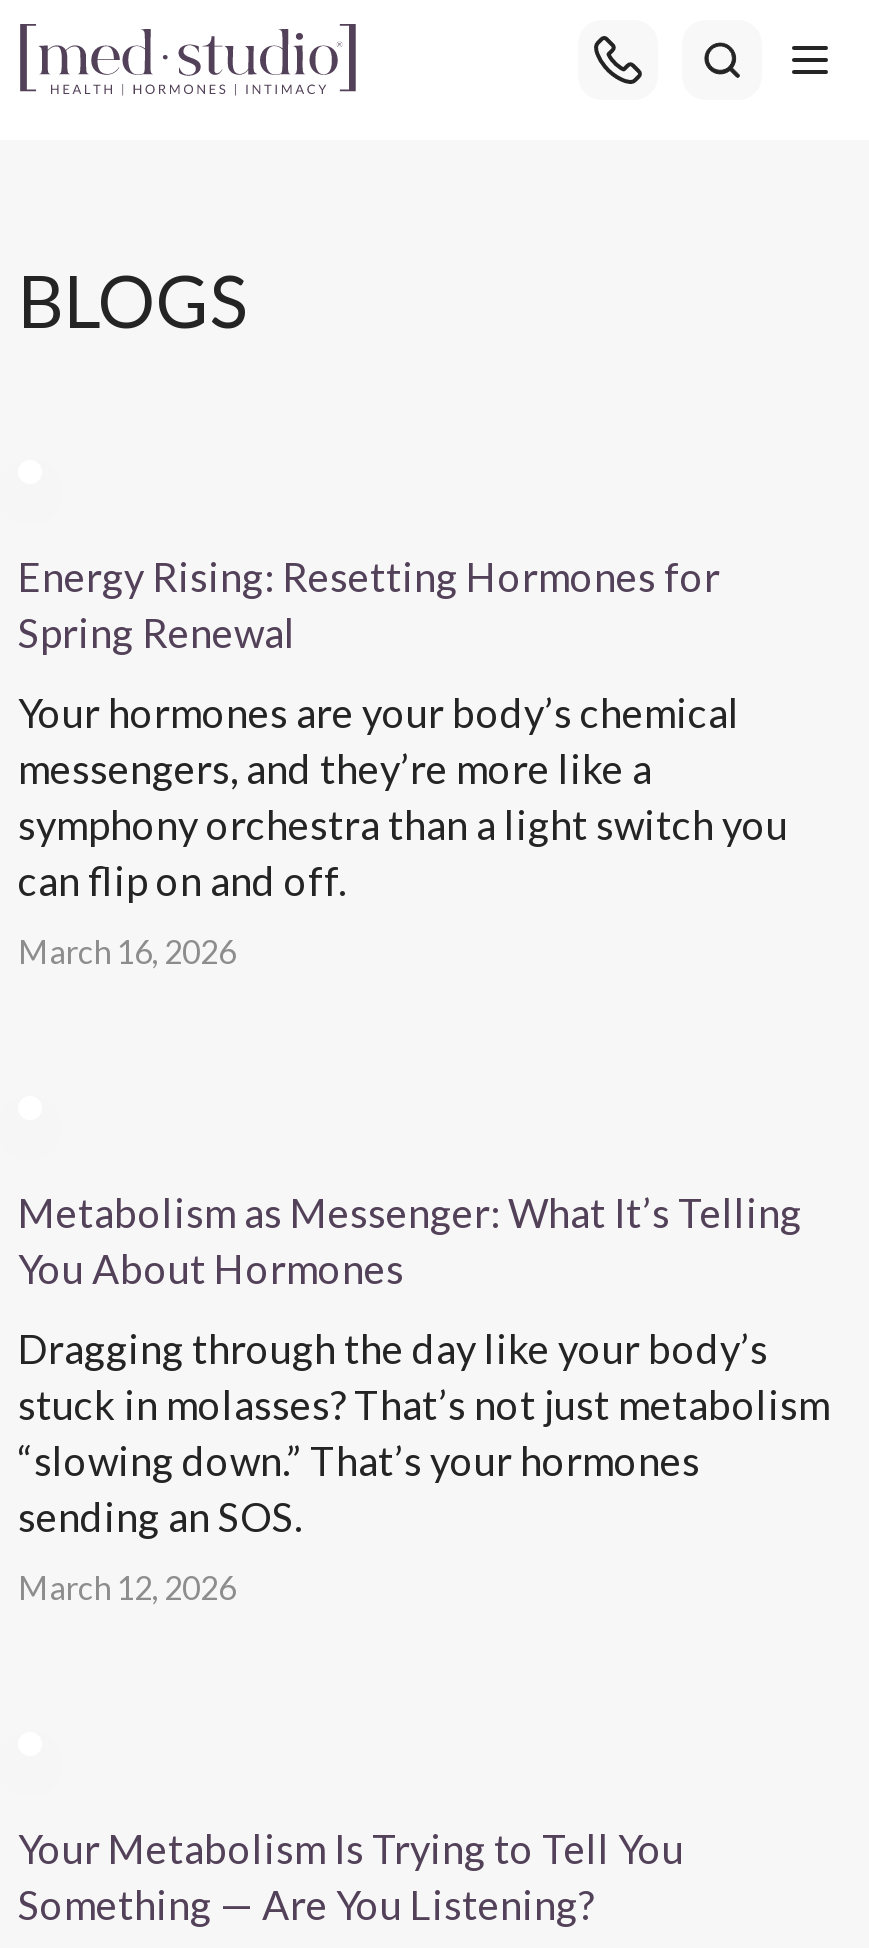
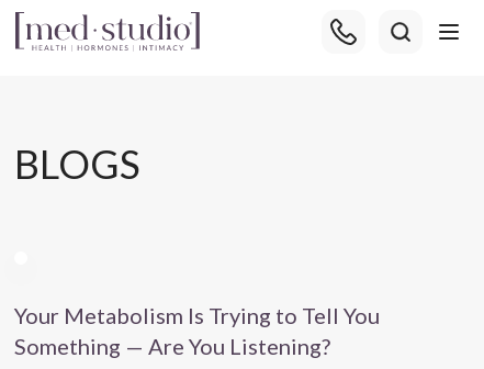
- Energy Rising: Resetting Hormones for
- Spring Renewal
- Your hormones are your body’s chemical
- messengers, and they’re more like a
- symphony orchestra than a light switch you
- can flip on and off.
- March 16, 2026

- Metabolism as Messenger: What It’s Telling
- You About Hormones
- Dragging through the day like your body’s
- stuck in molasses? That’s not just metabolism
- “slowing down.” That’s your hormones
- sending an SOS.
- March 12, 2026
